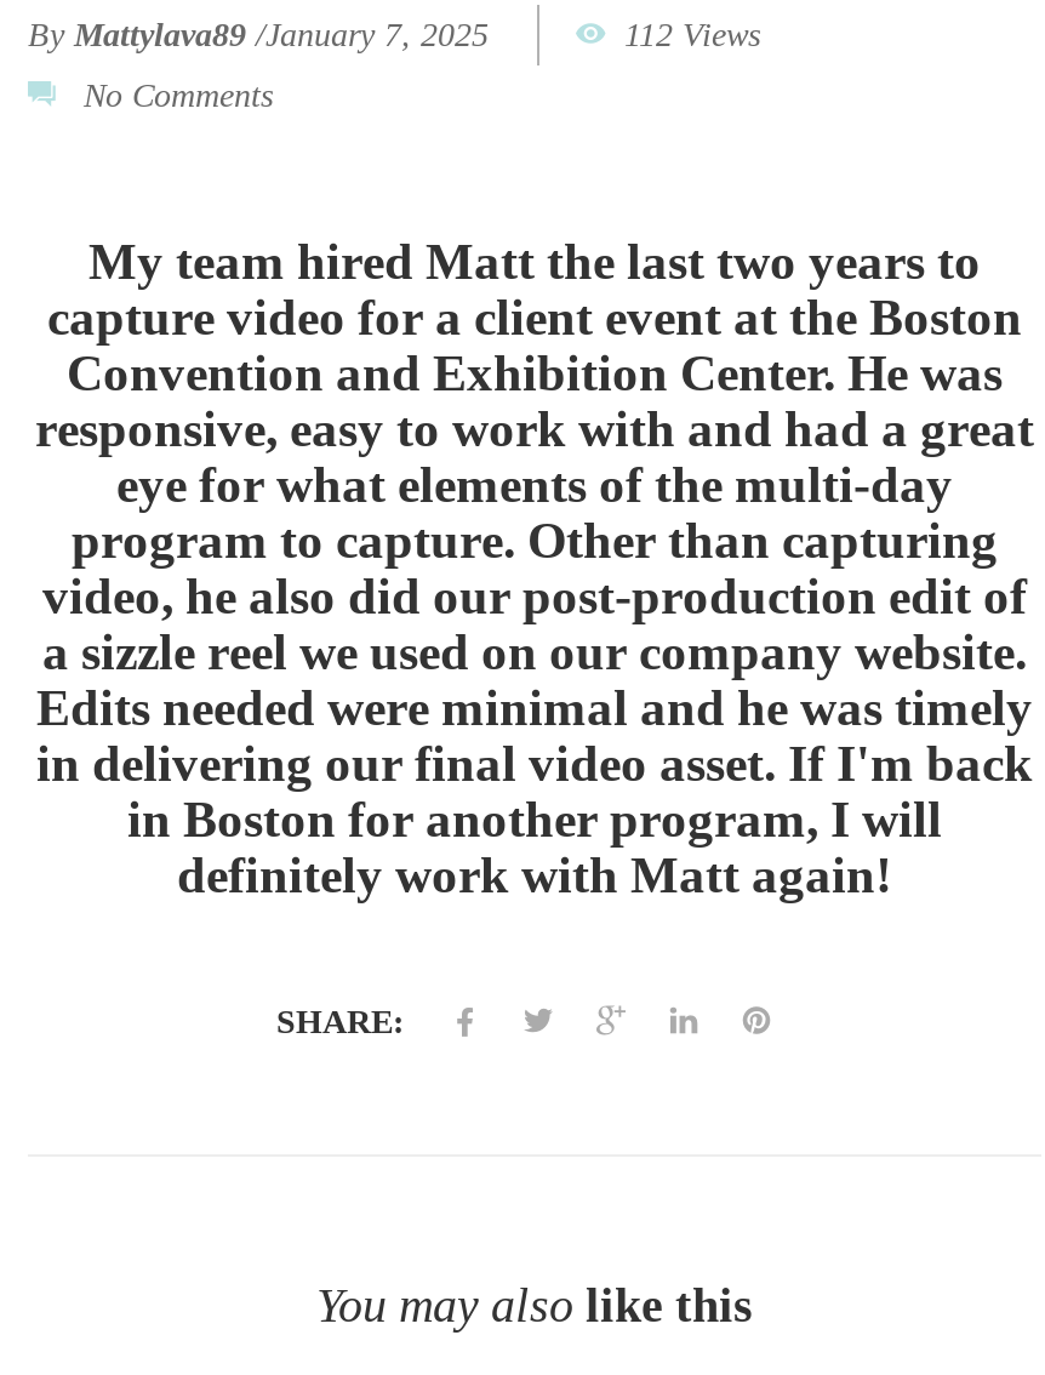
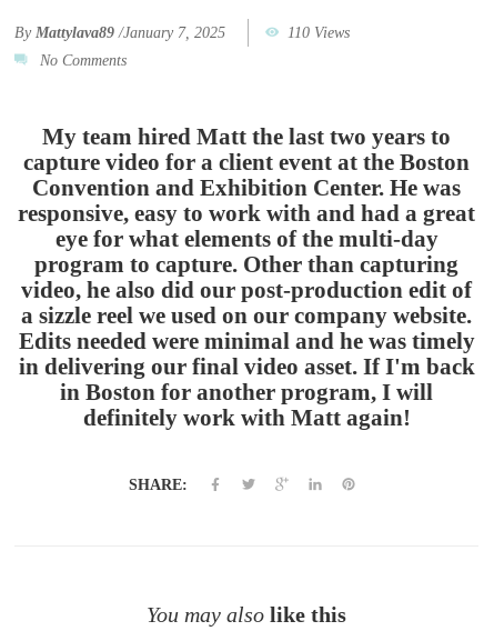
- 112 Views
+ 110 Views
